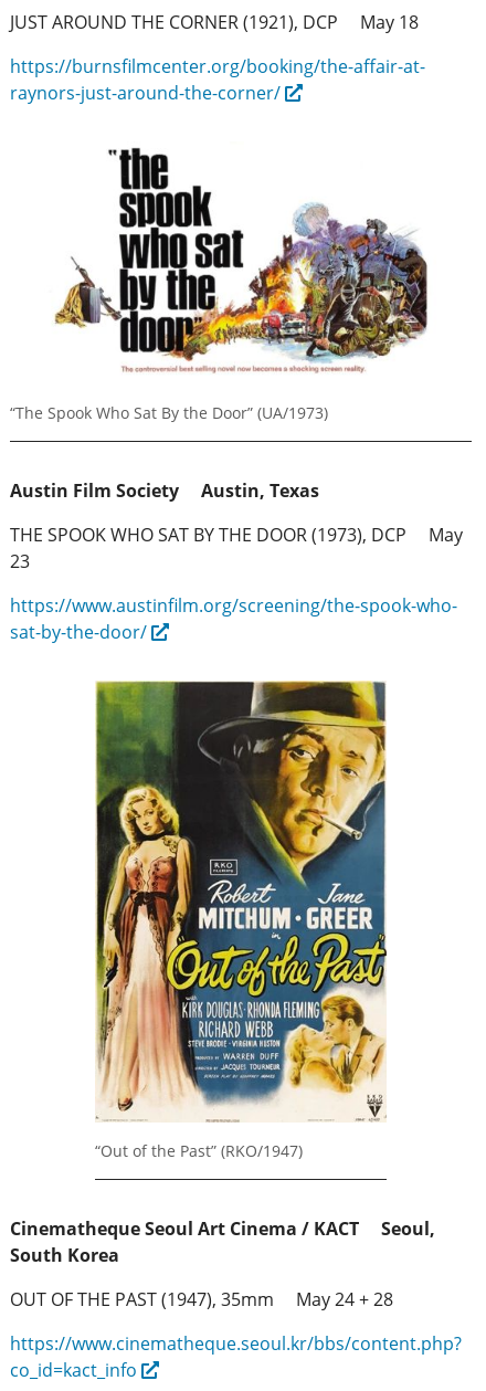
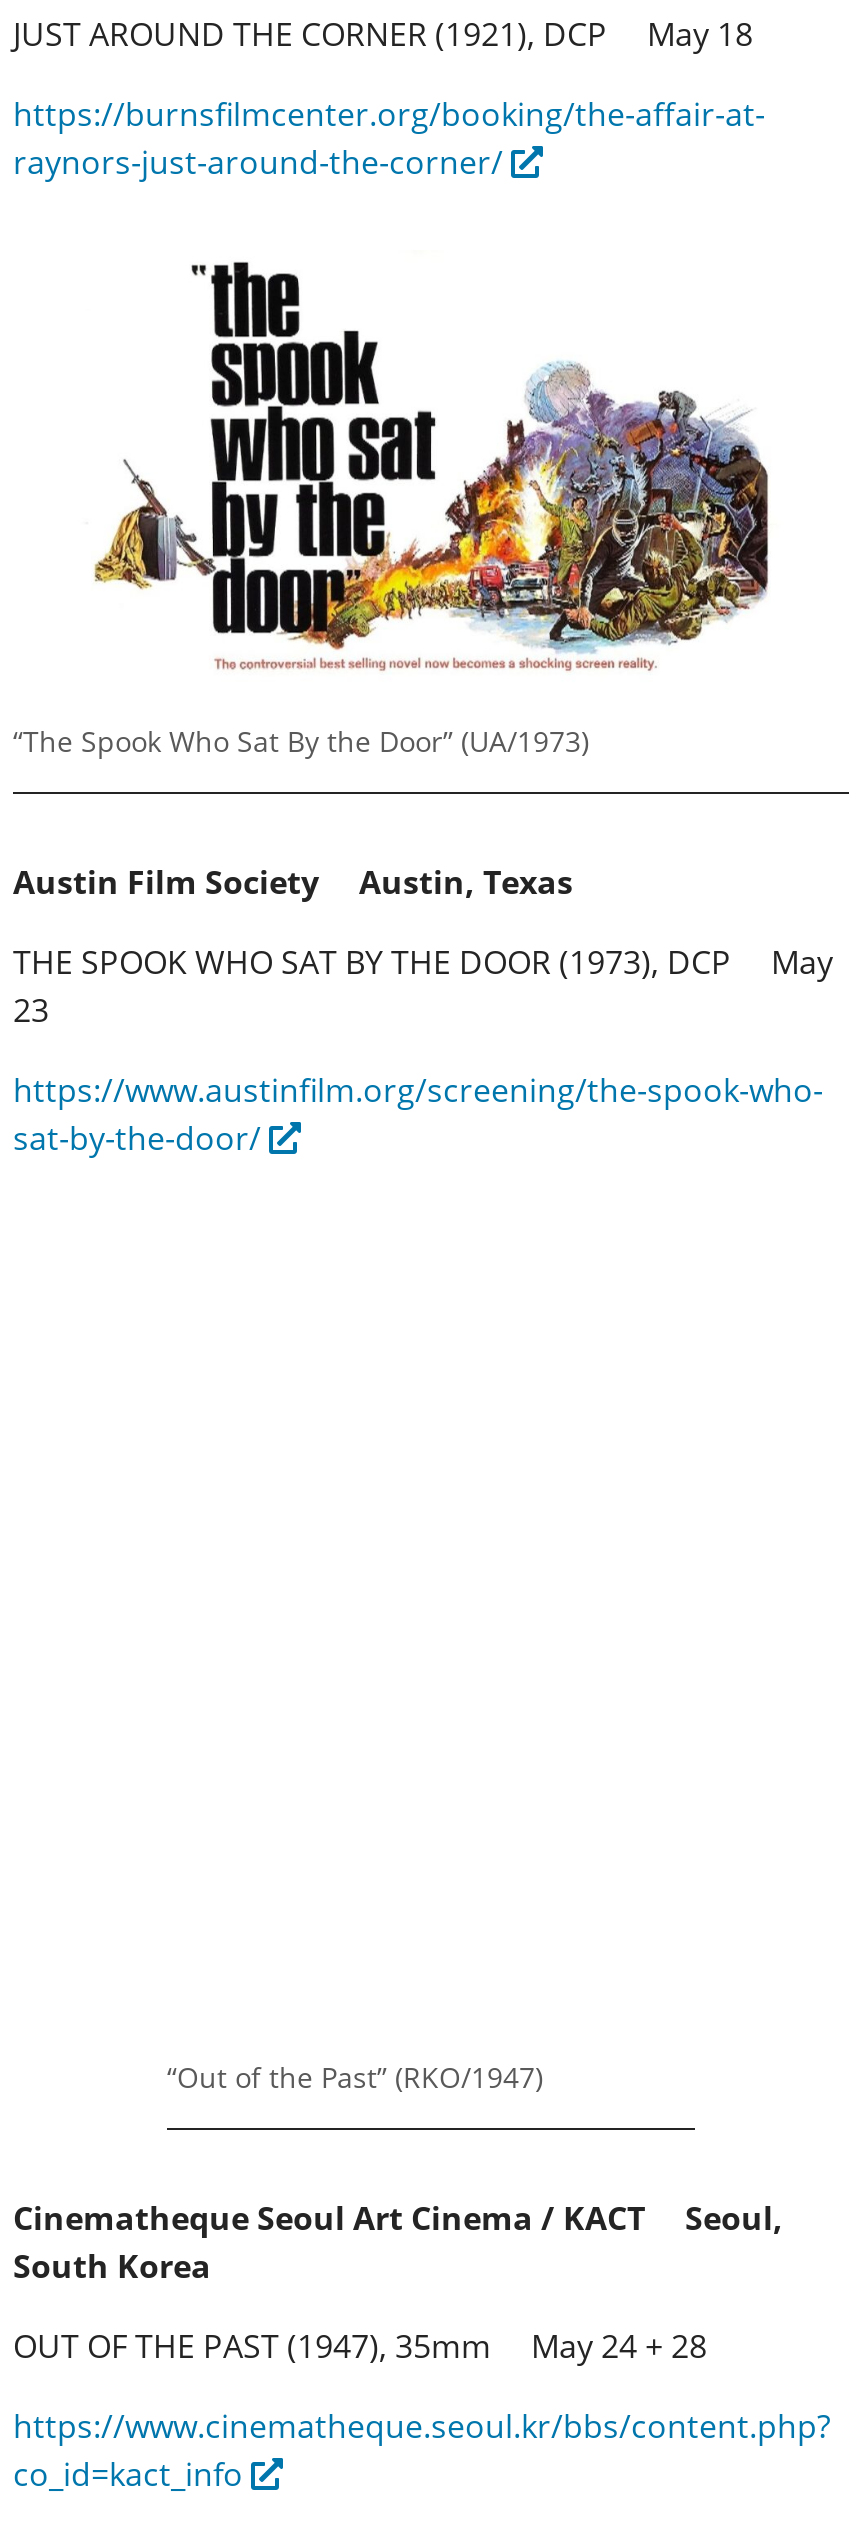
- [image]
